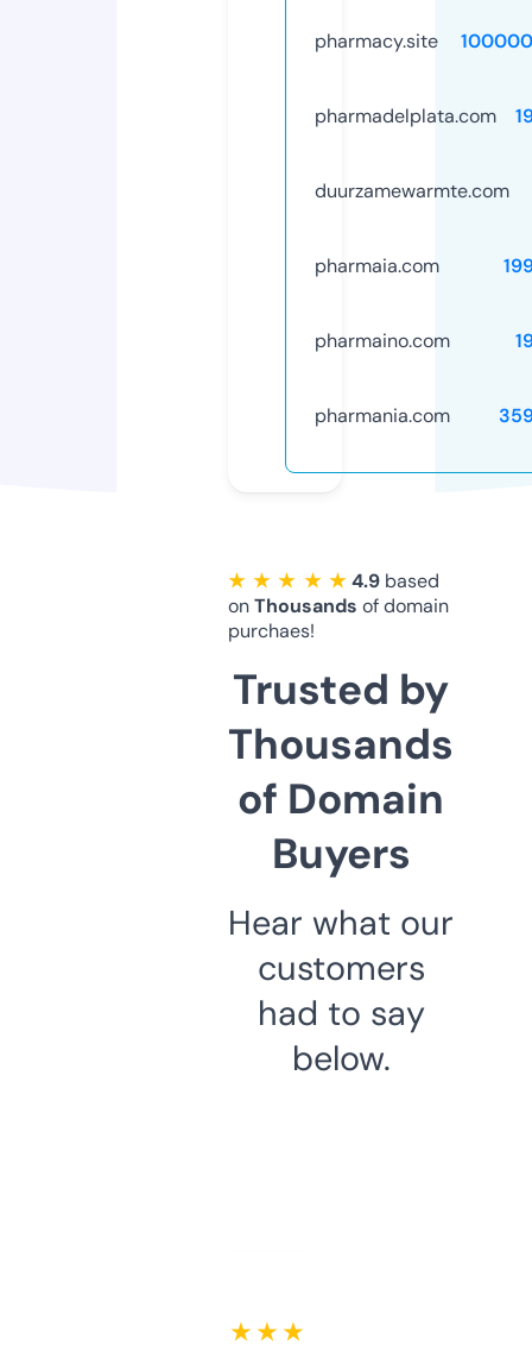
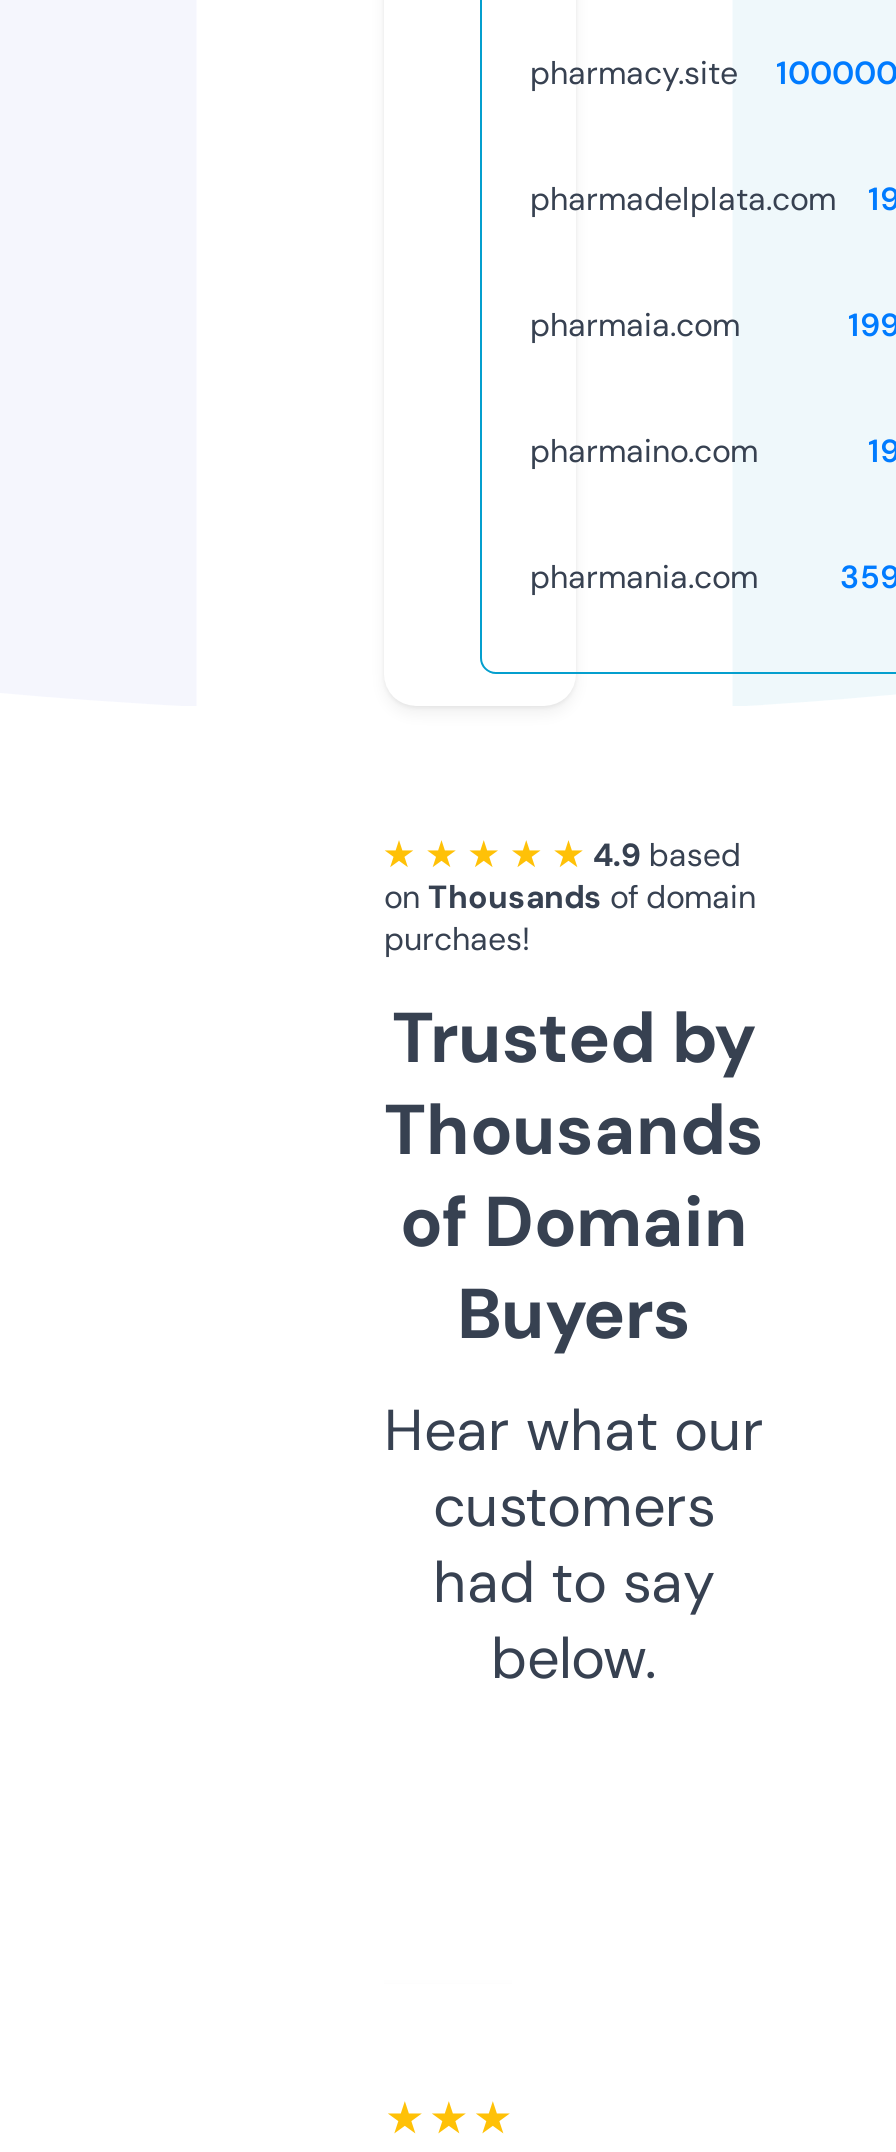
- duurzamewarmte.com
